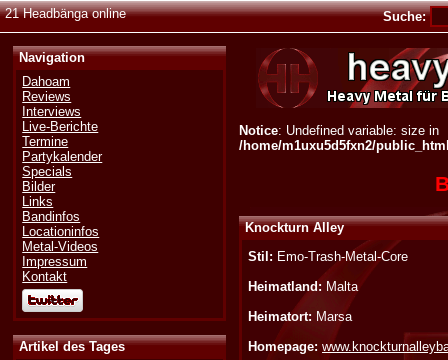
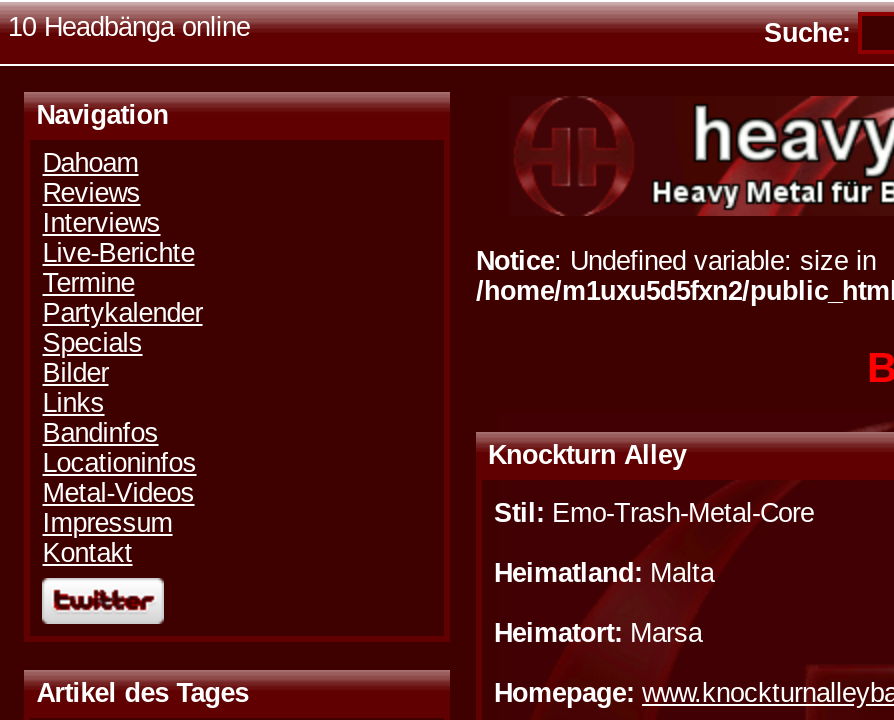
- 21 Headbänga online
+ 10 Headbänga online
